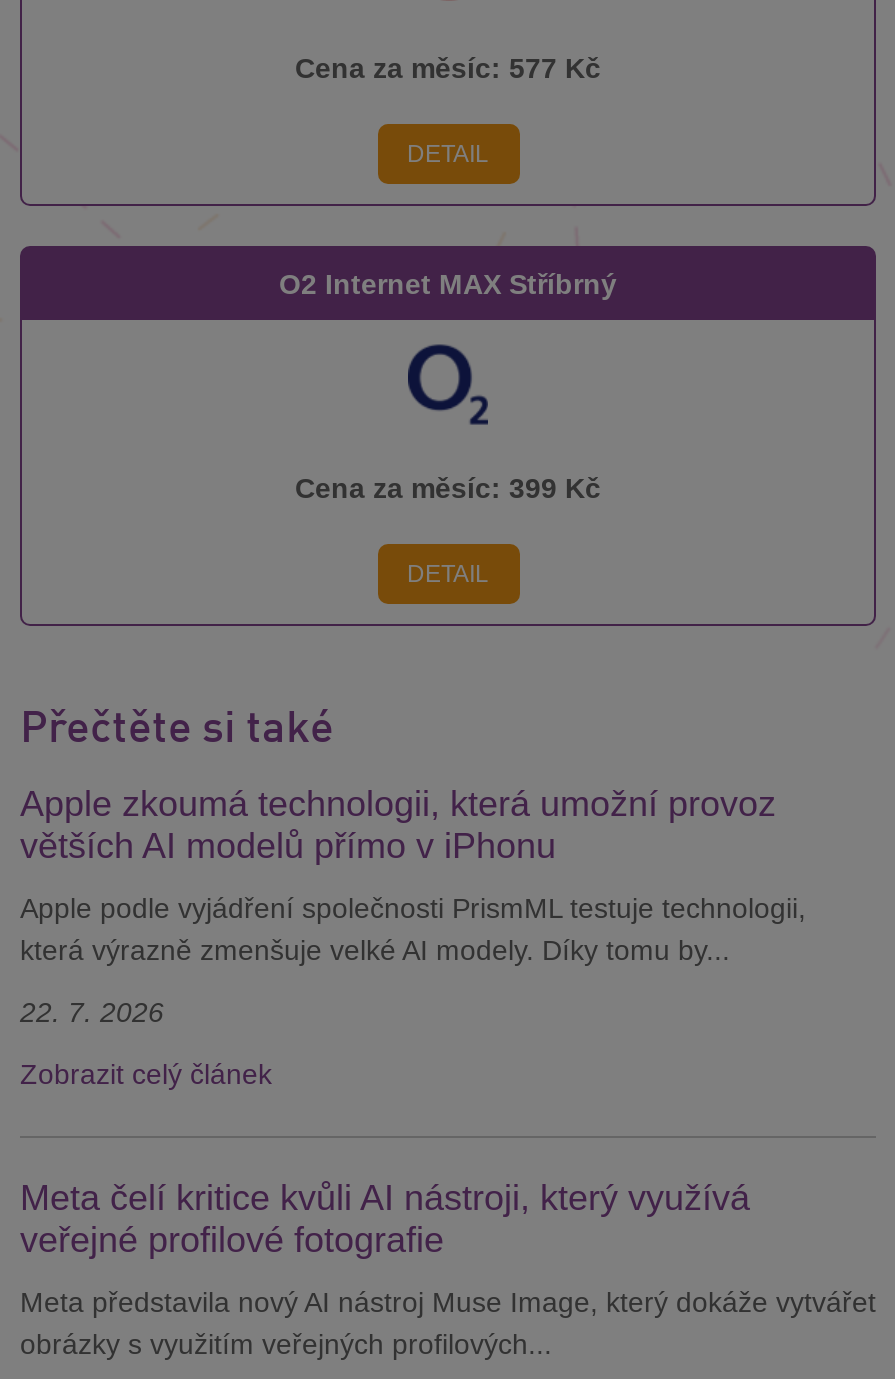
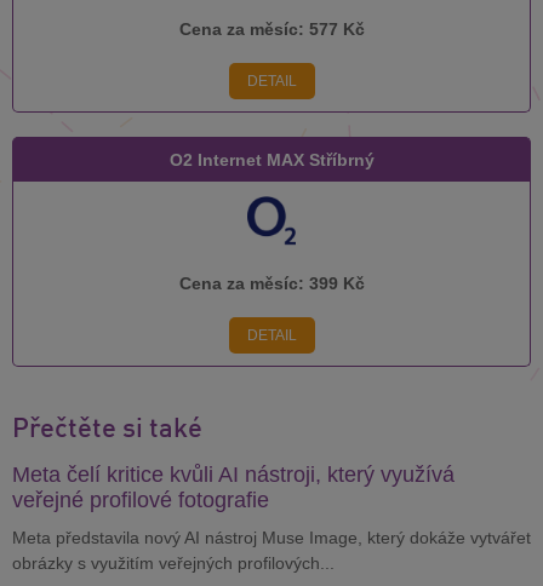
- Apple zkoumá technologii, která umožní provoz
- větších AI modelů přímo v iPhonu
- Apple podle vyjádření společnosti PrismML testuje technologii,
- která výrazně zmenšuje velké AI modely. Díky tomu by...
- 22. 7. 2026
- Zobrazit celý článek
